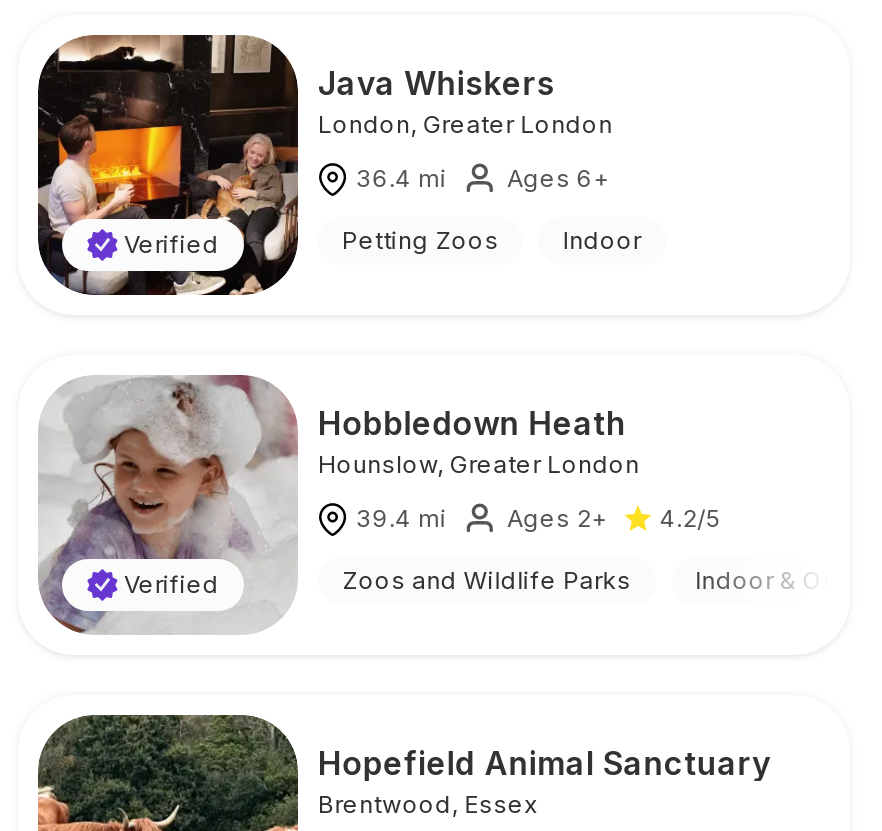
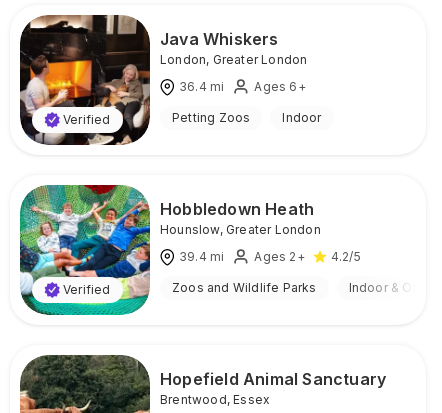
- [image]
+ [image]
